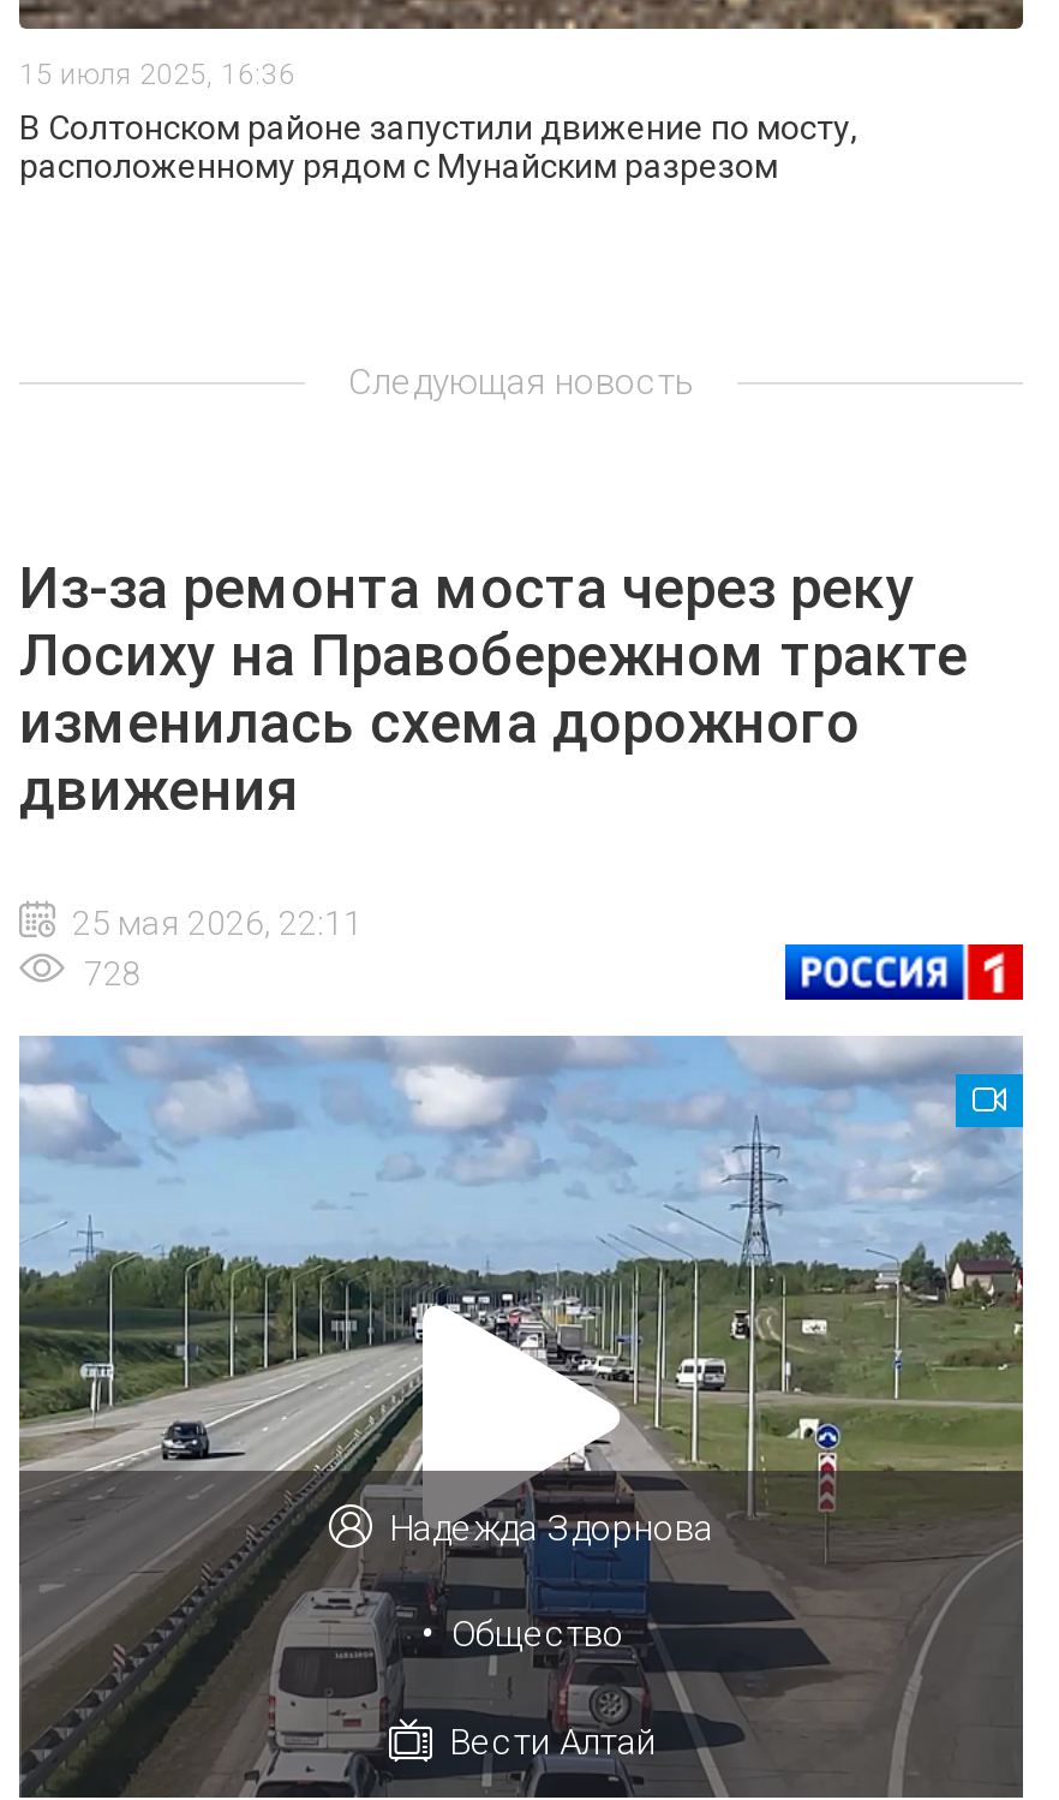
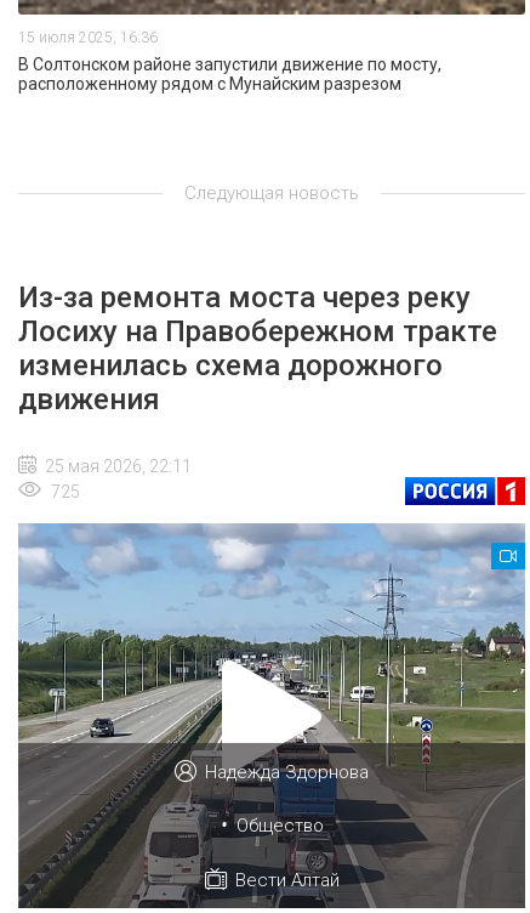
- 728
+ 725
